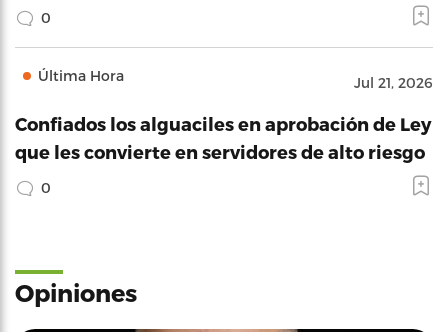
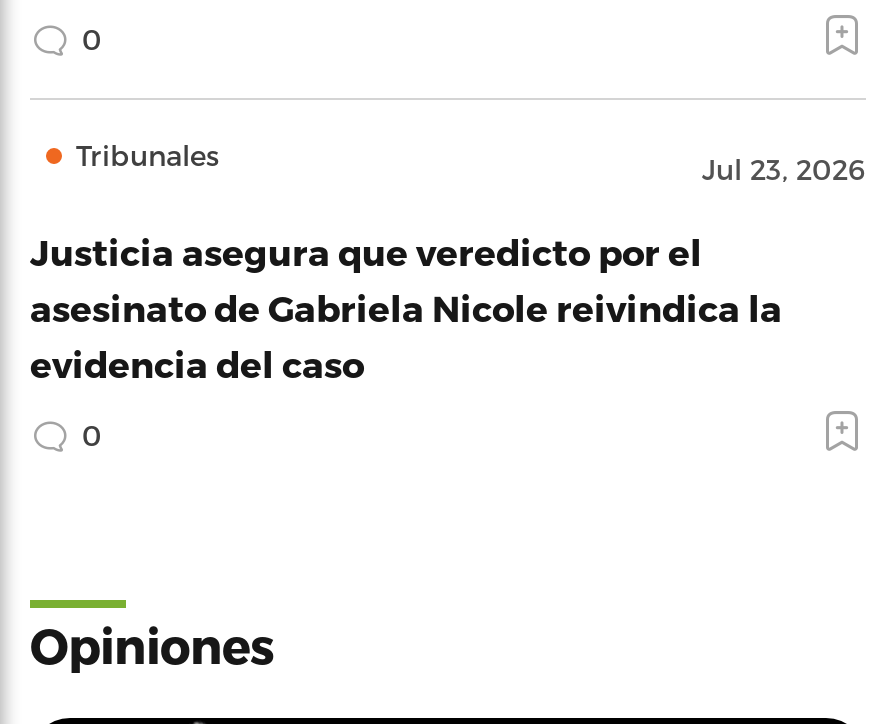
- Última Hora
- Jul 21, 2026
+ Tribunales
+ Jul 23, 2026

- Confiados los alguaciles en aprobación de Ley
- que les convierte en servidores de alto riesgo
+ Justicia asegura que veredicto por el
+ asesinato de Gabriela Nicole reivindica la
+ evidencia del caso
